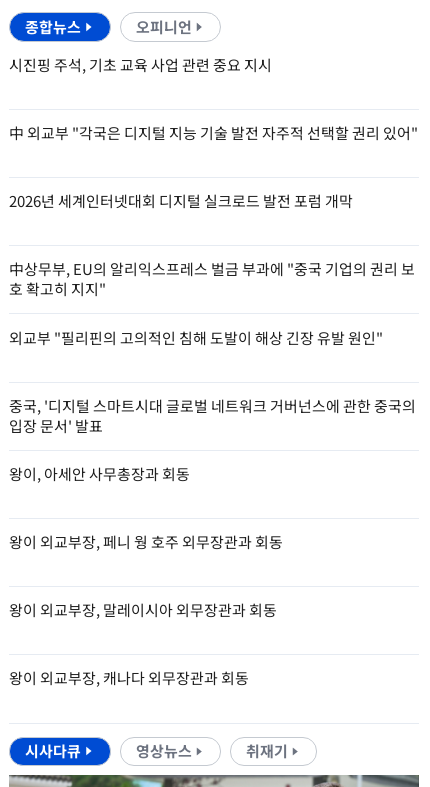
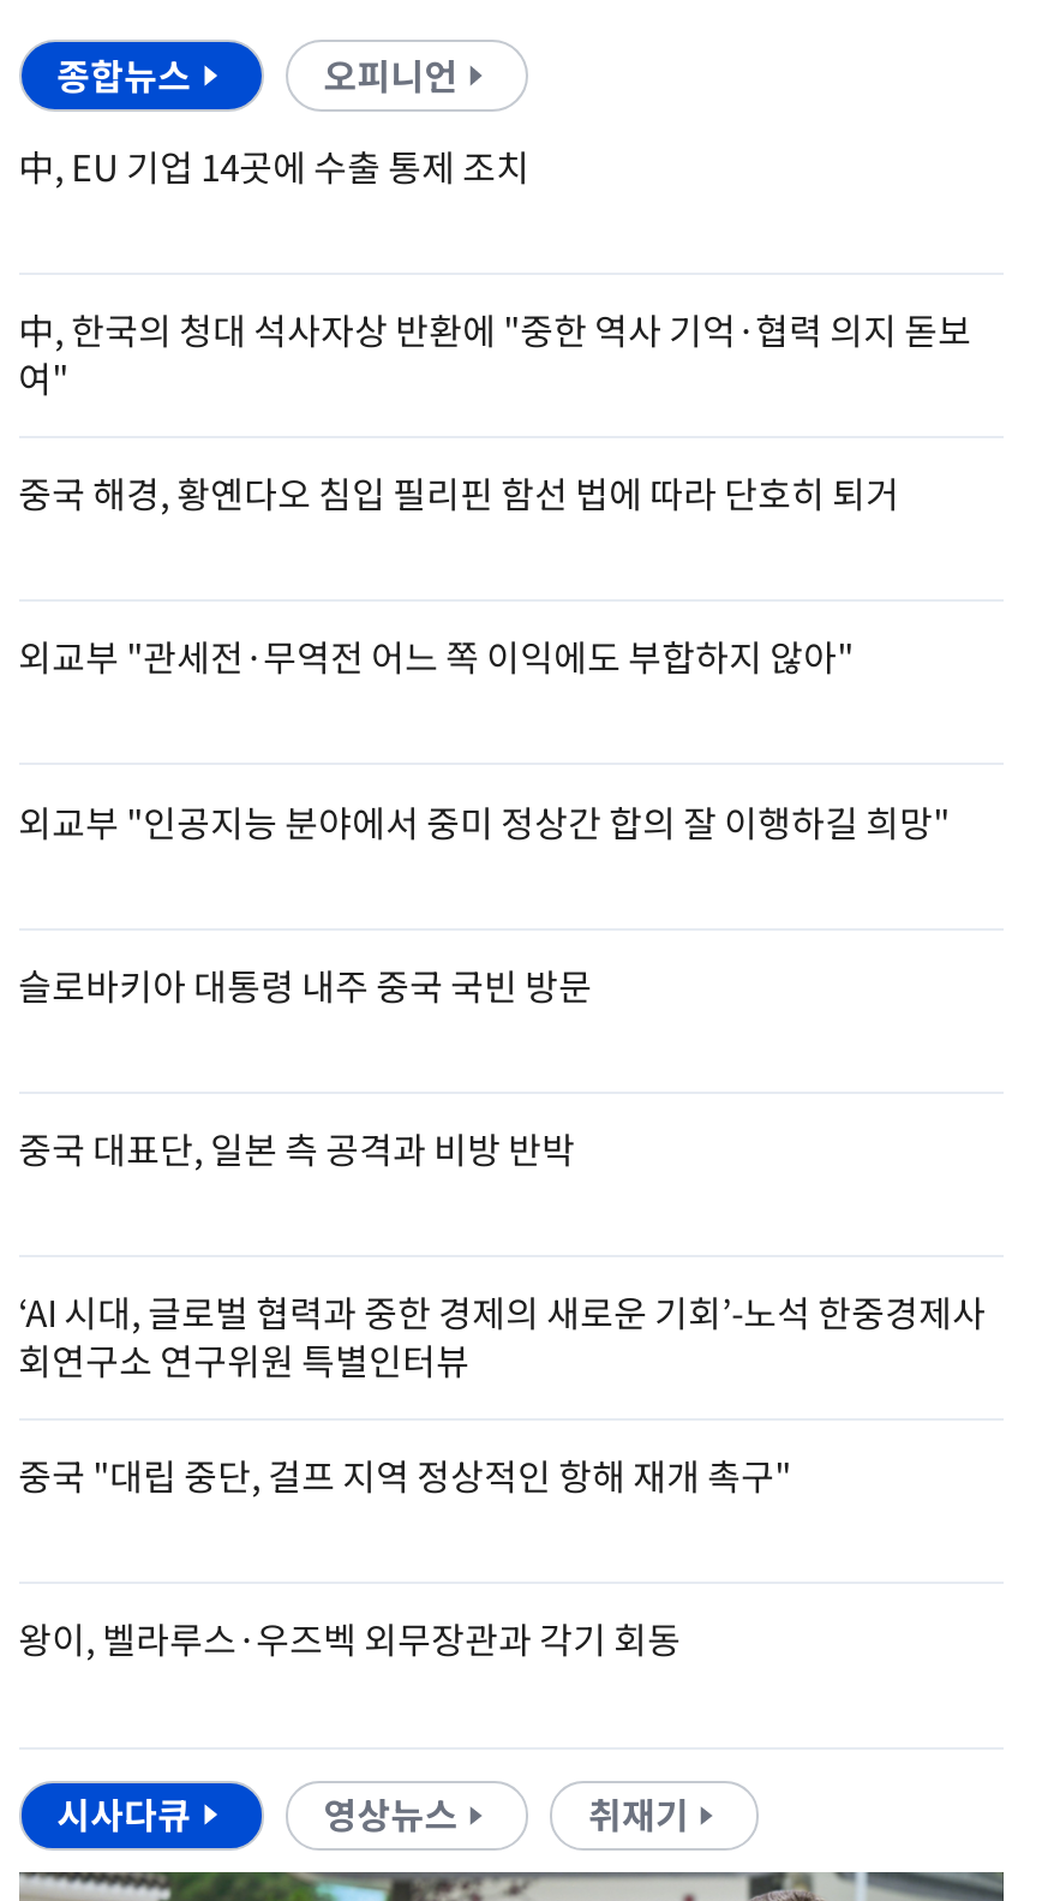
- 시진핑 주석, 기초 교육 사업 관련 중요 지시
+ 中, EU 기업 14곳에 수출 통제 조치

- 中 외교부 "각국은 디지털 지능 기술 발전 자주적 선택할 권리 있어"
+ 中, 한국의 청대 석사자상 반환에 "중한 역사 기억·협력 의지 돋보
+ 여"

- 2026년 세계인터넷대회 디지털 실크로드 발전 포럼 개막
+ 중국 해경, 황옌다오 침입 필리핀 함선 법에 따라 단호히 퇴거

- 中상무부, EU의 알리익스프레스 벌금 부과에 "중국 기업의 권리 보
- 호 확고히 지지"
+ 외교부 "관세전·무역전 어느 쪽 이익에도 부합하지 않아"

- 외교부 "필리핀의 고의적인 침해 도발이 해상 긴장 유발 원인"
+ 외교부 "인공지능 분야에서 중미 정상간 합의 잘 이행하길 희망"

- 중국, '디지털 스마트시대 글로벌 네트워크 거버넌스에 관한 중국의
- 입장 문서' 발표
+ 슬로바키아 대통령 내주 중국 국빈 방문

- 왕이, 아세안 사무총장과 회동
+ 중국 대표단, 일본 측 공격과 비방 반박

- 왕이 외교부장, 페니 웡 호주 외무장관과 회동
+ ‘AI 시대, 글로벌 협력과 중한 경제의 새로운 기회’-노석 한중경제사
+ 회연구소 연구위원 특별인터뷰

- 왕이 외교부장, 말레이시아 외무장관과 회동
+ 중국 "대립 중단, 걸프 지역 정상적인 항해 재개 촉구"

- 왕이 외교부장, 캐나다 외무장관과 회동
+ 왕이, 벨라루스·우즈벡 외무장관과 각기 회동
